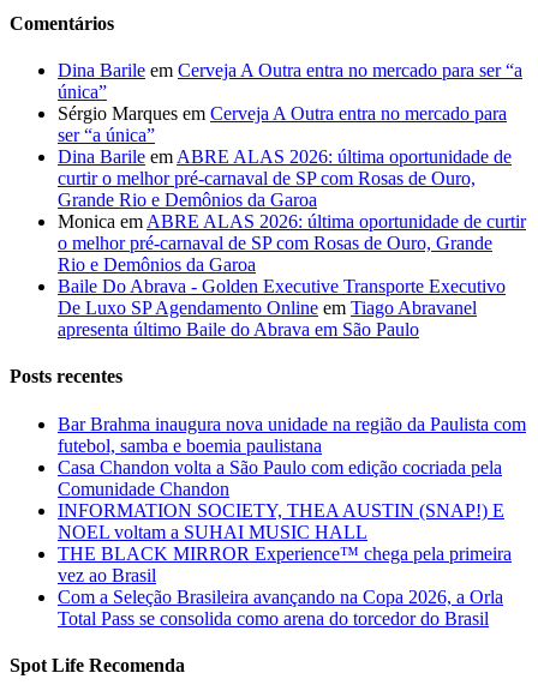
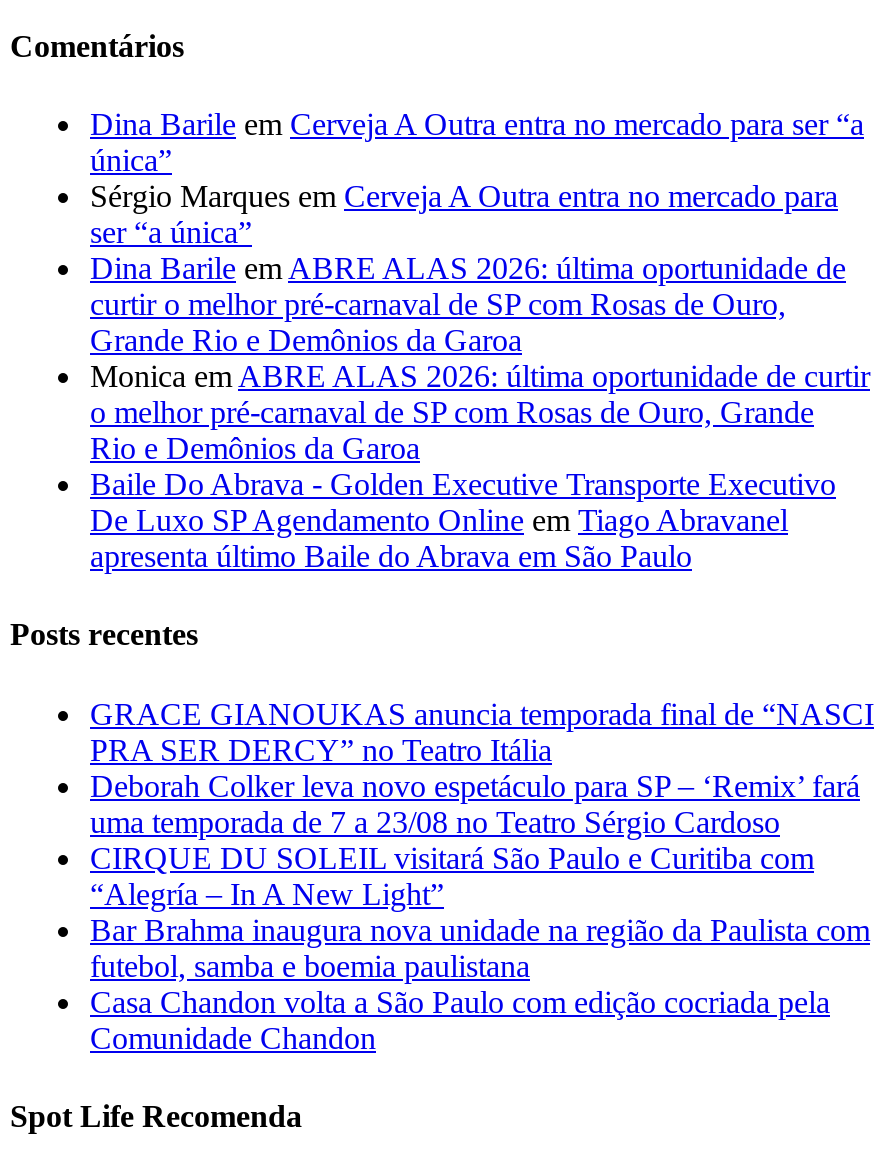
+ GRACE GIANOUKAS anuncia temporada final de “NASCI
+ PRA SER DERCY” no Teatro Itália
+ Deborah Colker leva novo espetáculo para SP – ‘Remix’ fará
+ uma temporada de 7 a 23/08 no Teatro Sérgio Cardoso
+ CIRQUE DU SOLEIL visitará São Paulo e Curitiba com
+ “Alegría – In A New Light”

moved down: Bar Brahma inaugura nova unidade na região da Paulista com | futebol, samba e boemia paulistana | Casa Chandon volta a São Paulo com edição cocriada pela | Comunidade Chandon

- INFORMATION SOCIETY, THEA AUSTIN (SNAP!) E
- NOEL voltam a SUHAI MUSIC HALL
- THE BLACK MIRROR Experience™ chega pela primeira
- vez ao Brasil
- Com a Seleção Brasileira avançando na Copa 2026, a Orla
- Total Pass se consolida como arena do torcedor do Brasil
